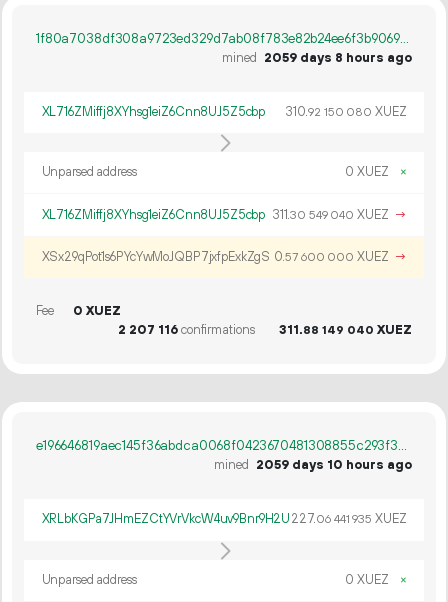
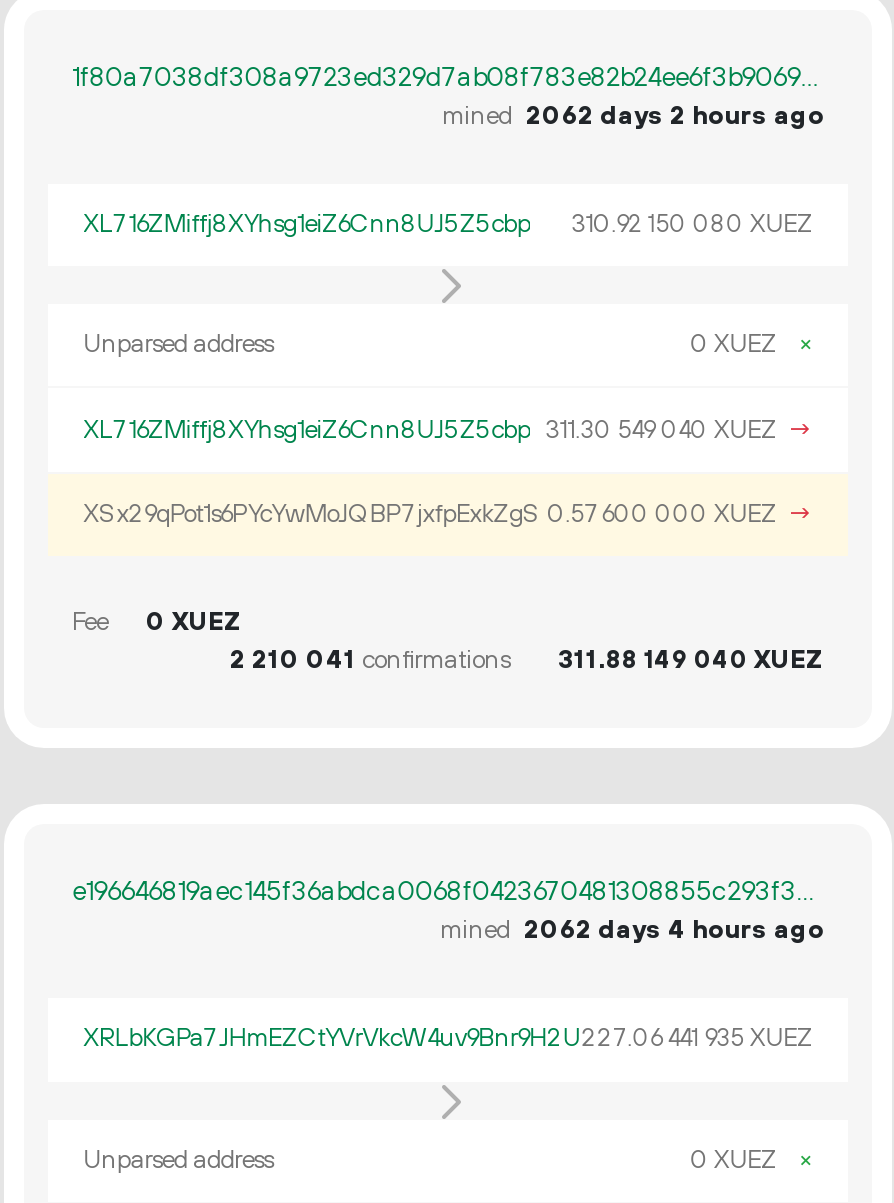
- mined 2059 days 8 hours ago
+ mined 2062 days 2 hours ago

- 2 207 116 confirmations
+ 2 210 041 confirmations

- mined 2059 days 10 hours ago
+ mined 2062 days 4 hours ago
